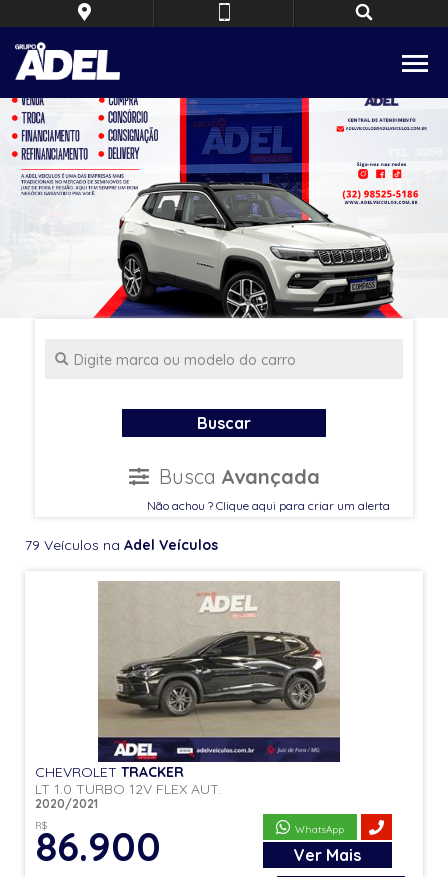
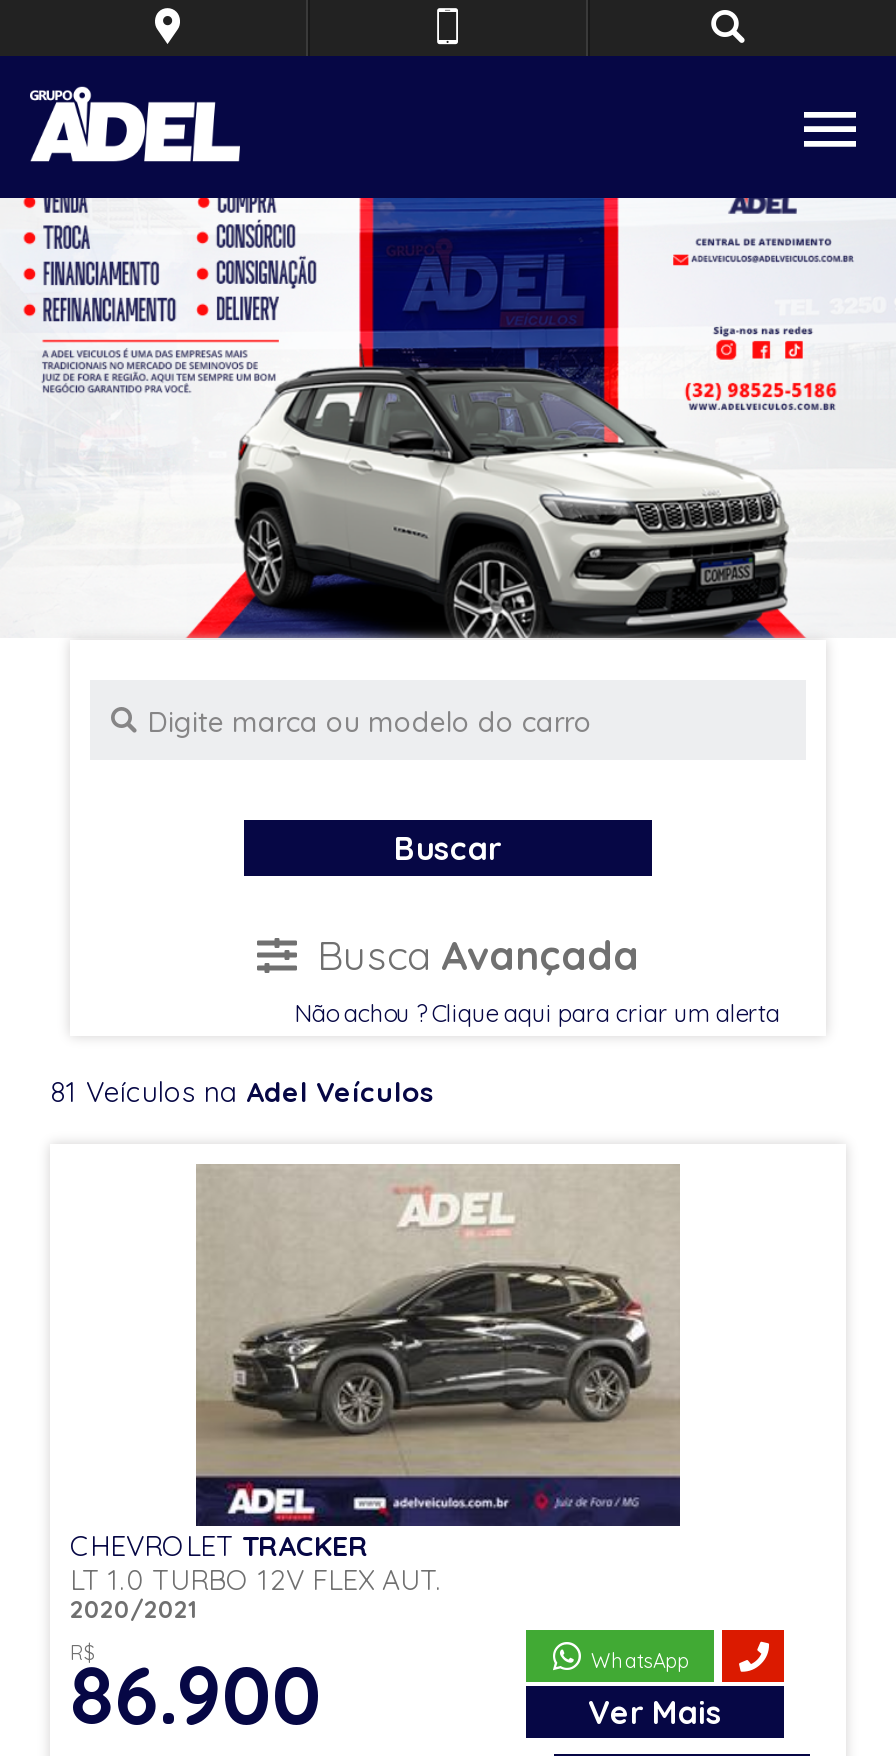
- 79 Veículos na Adel Veículos
+ 81 Veículos na Adel Veículos
